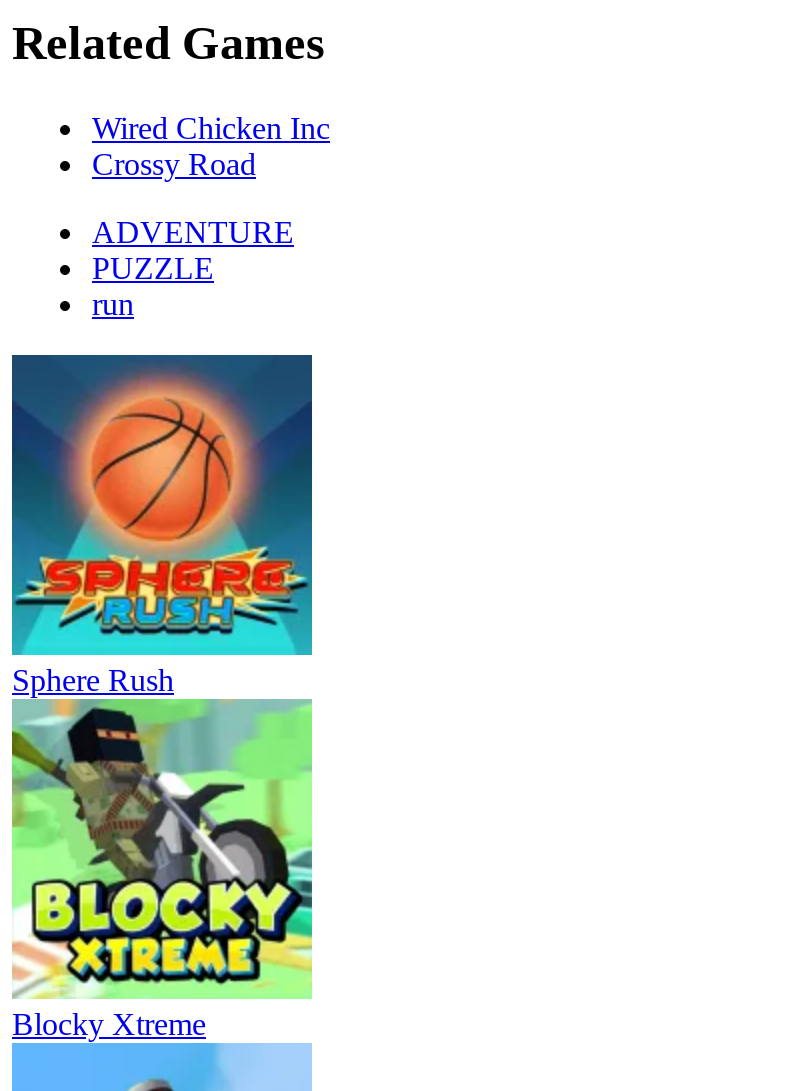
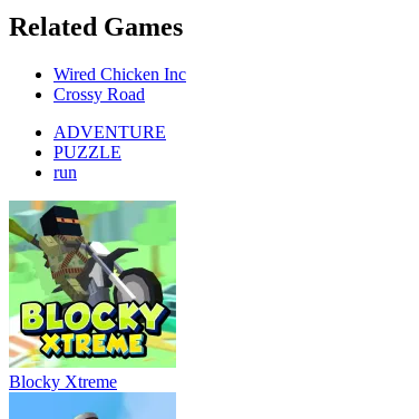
- [image]
- Sphere Rush
